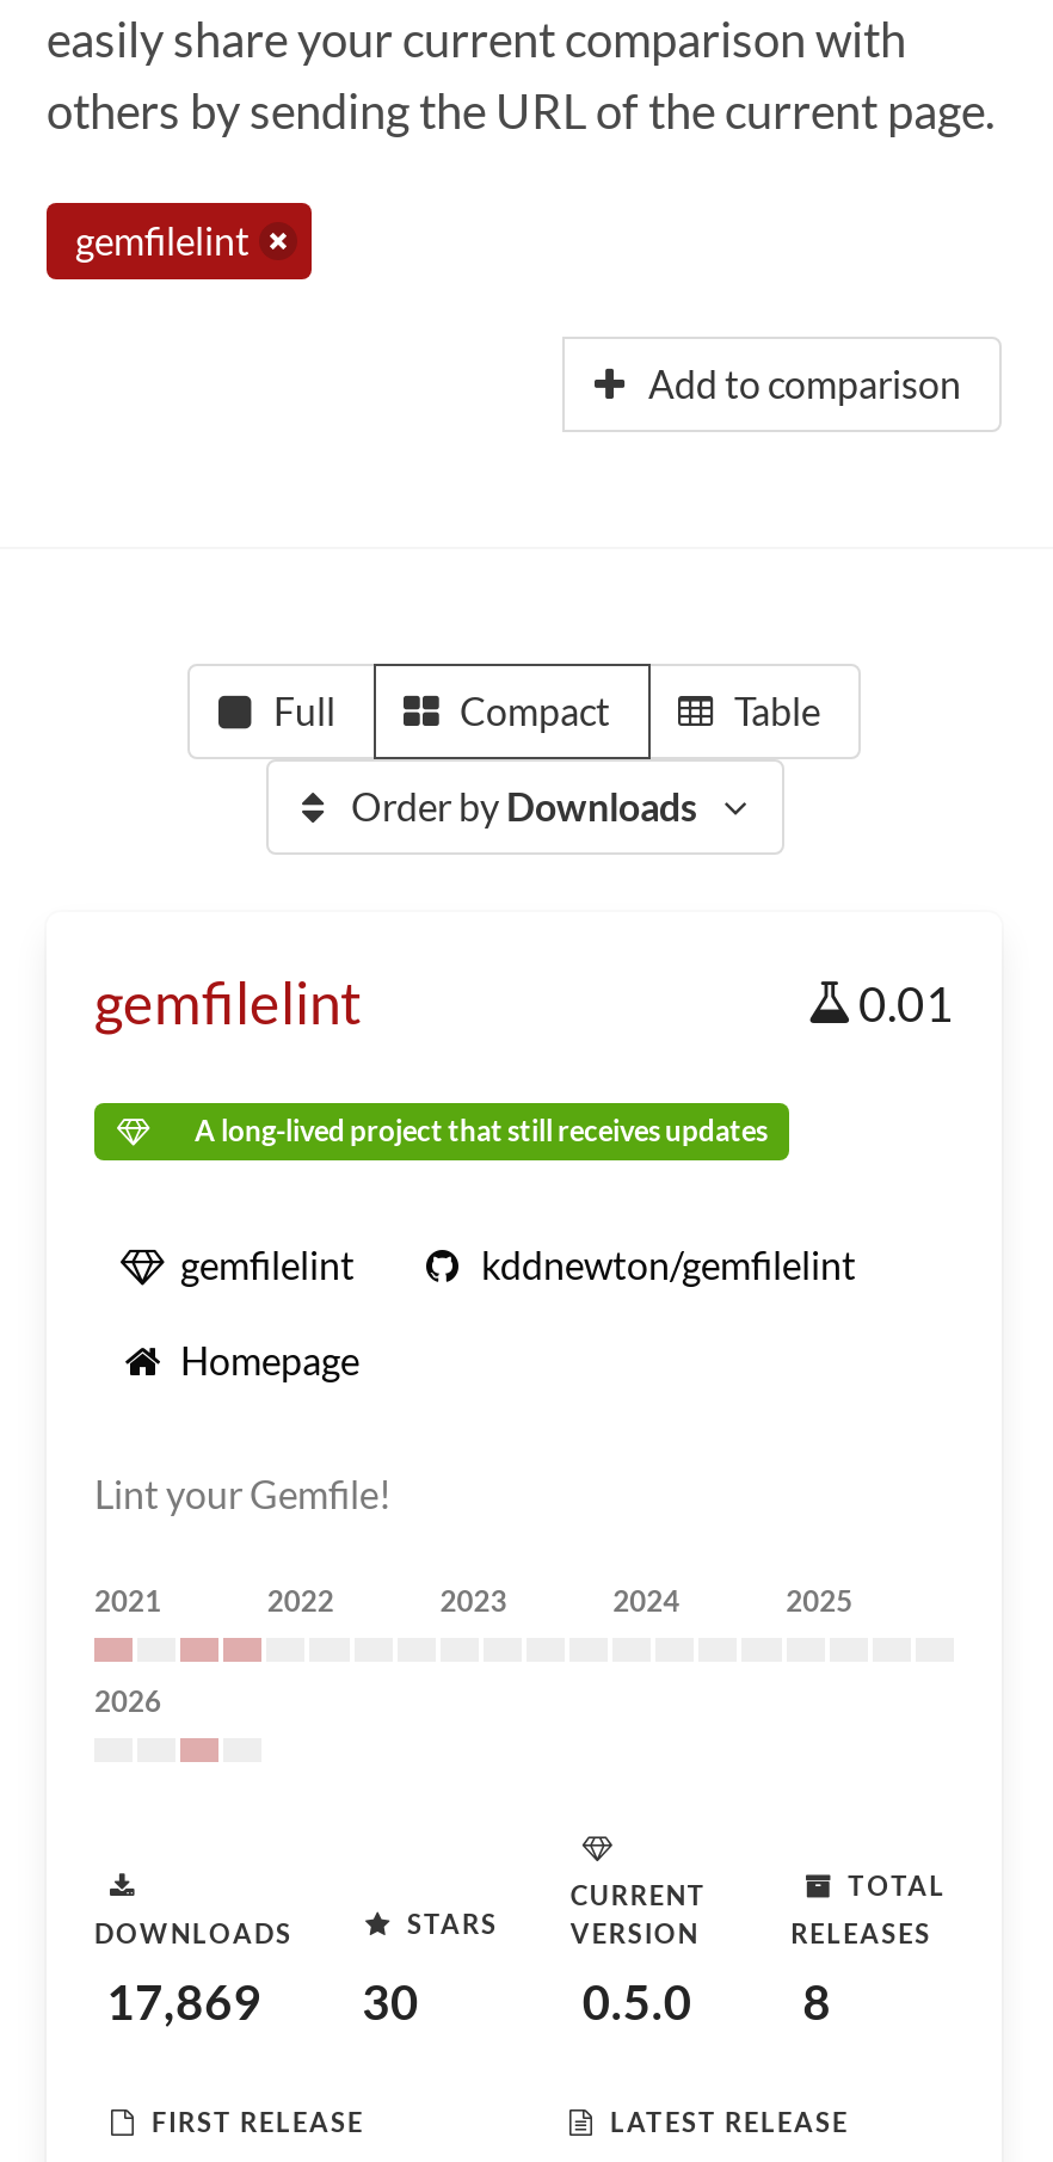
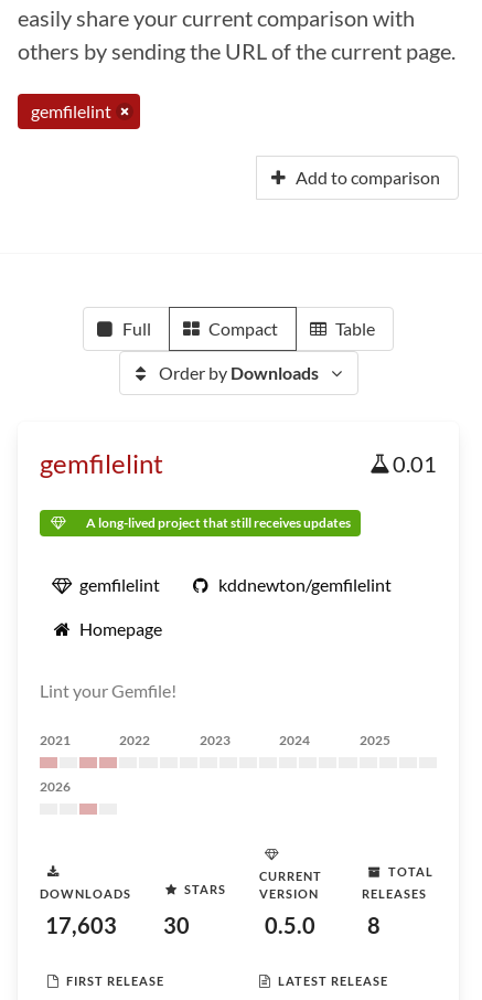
- 17,869 30
+ 17,603 30
